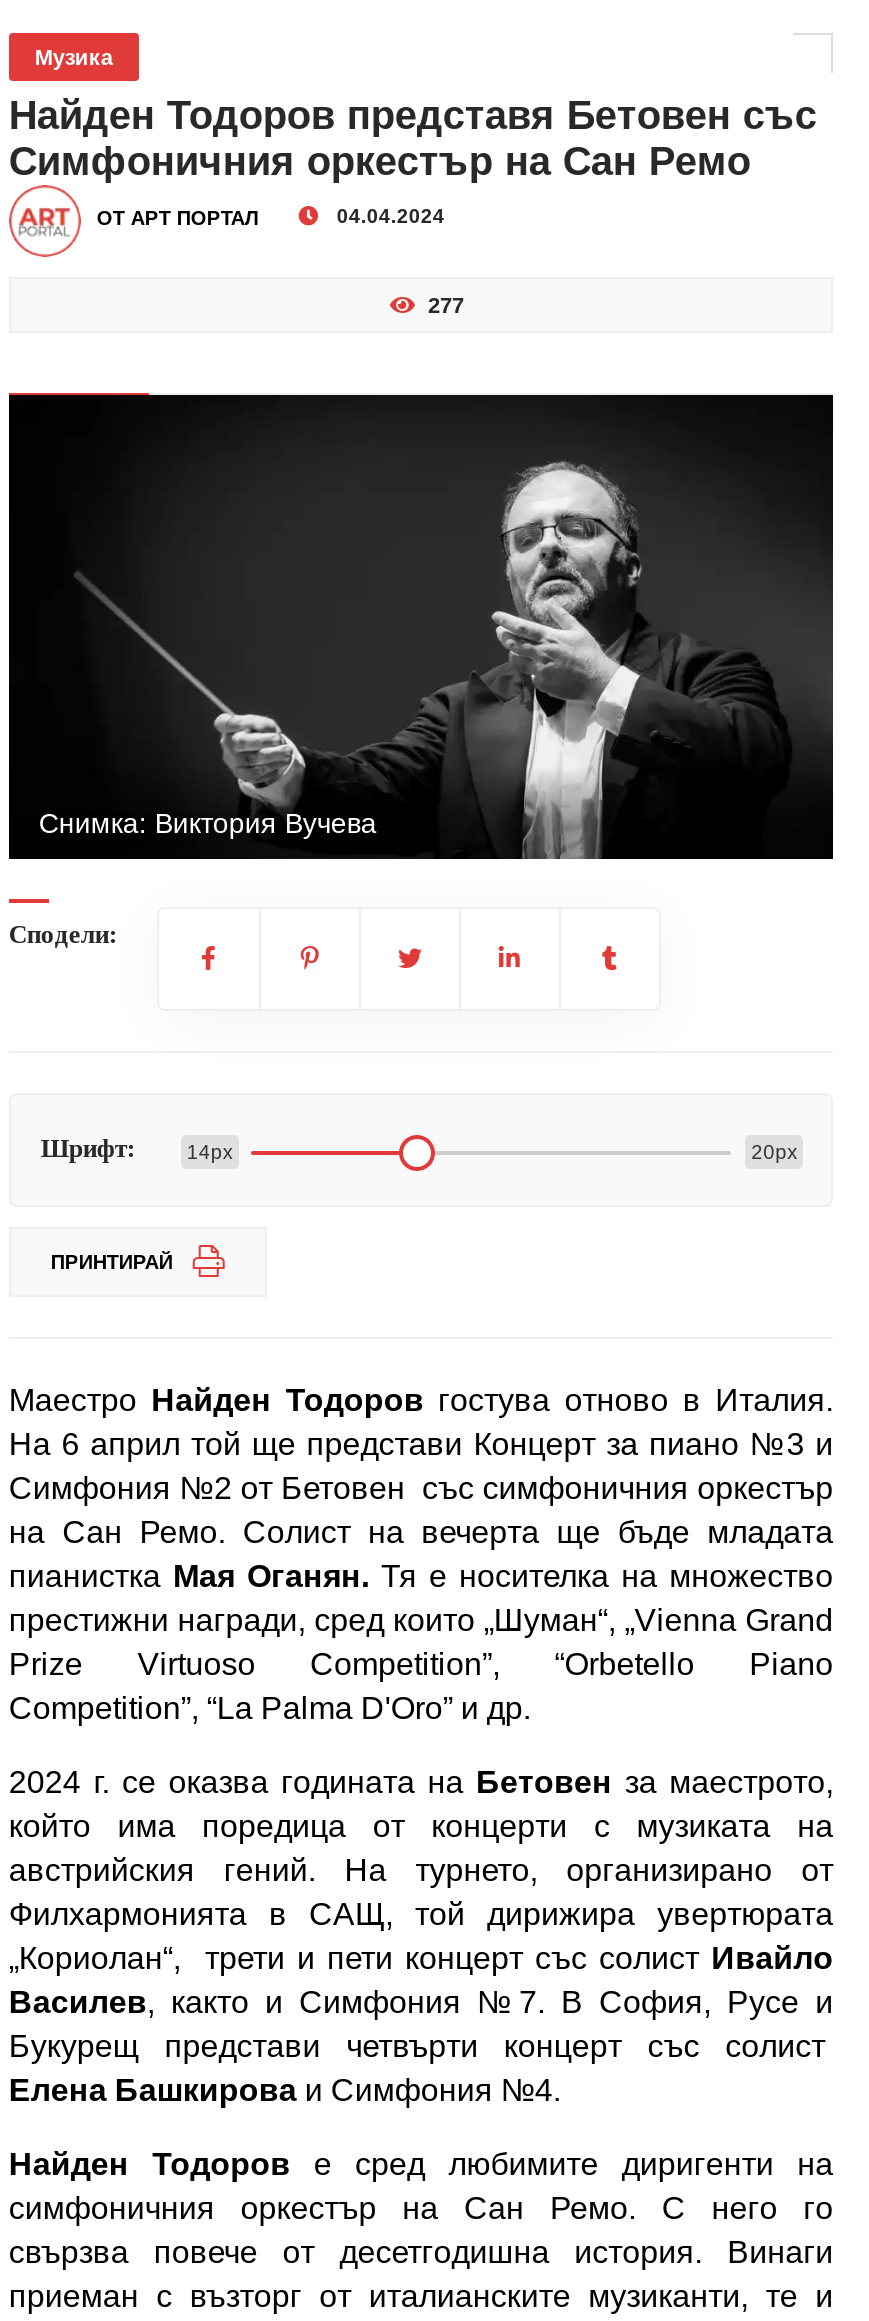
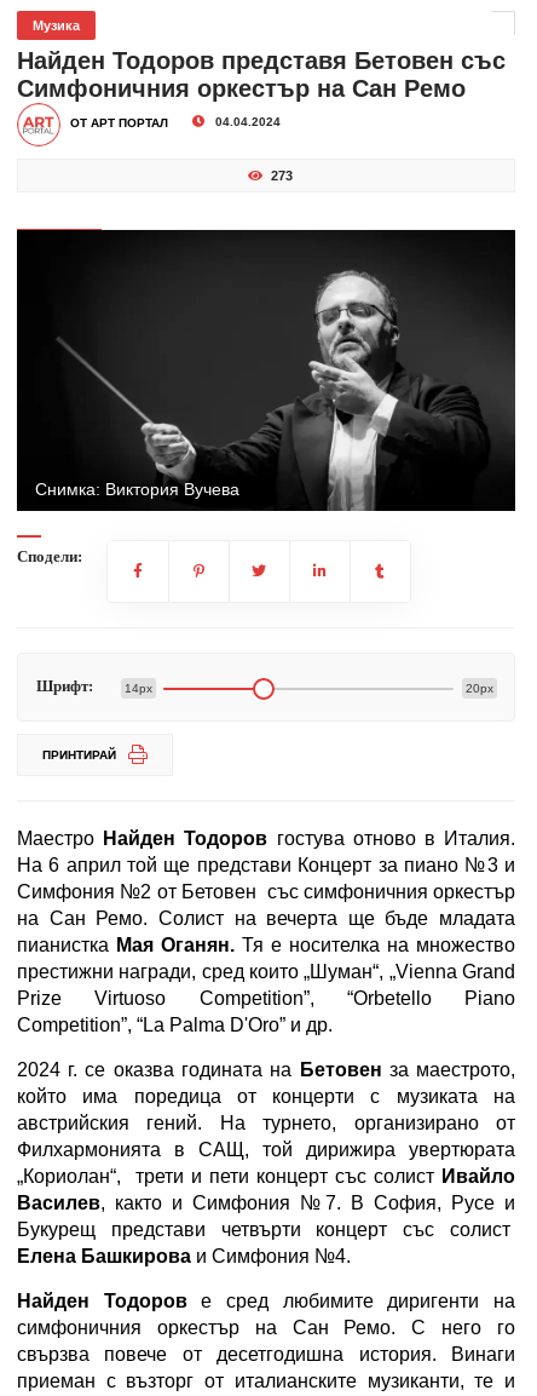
- 277
+ 273
